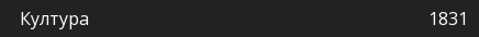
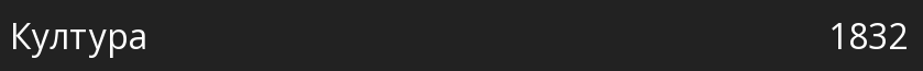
- 1831
+ 1832
